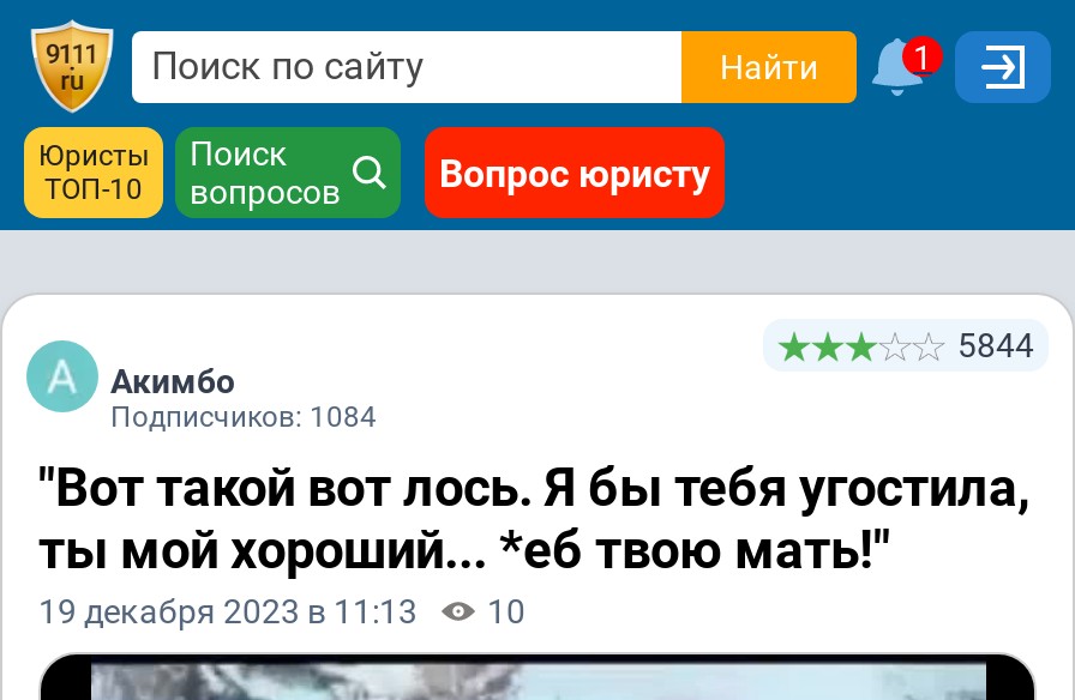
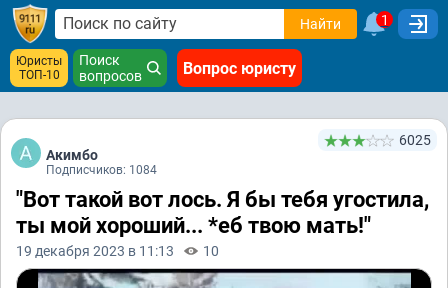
- 5844
+ 6025
